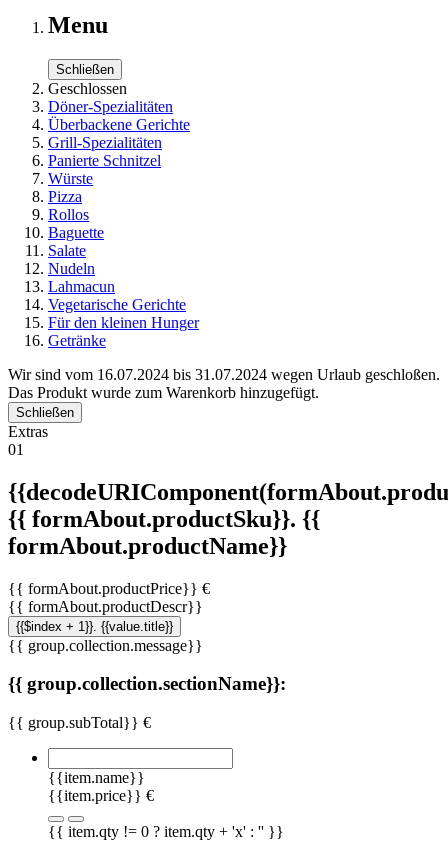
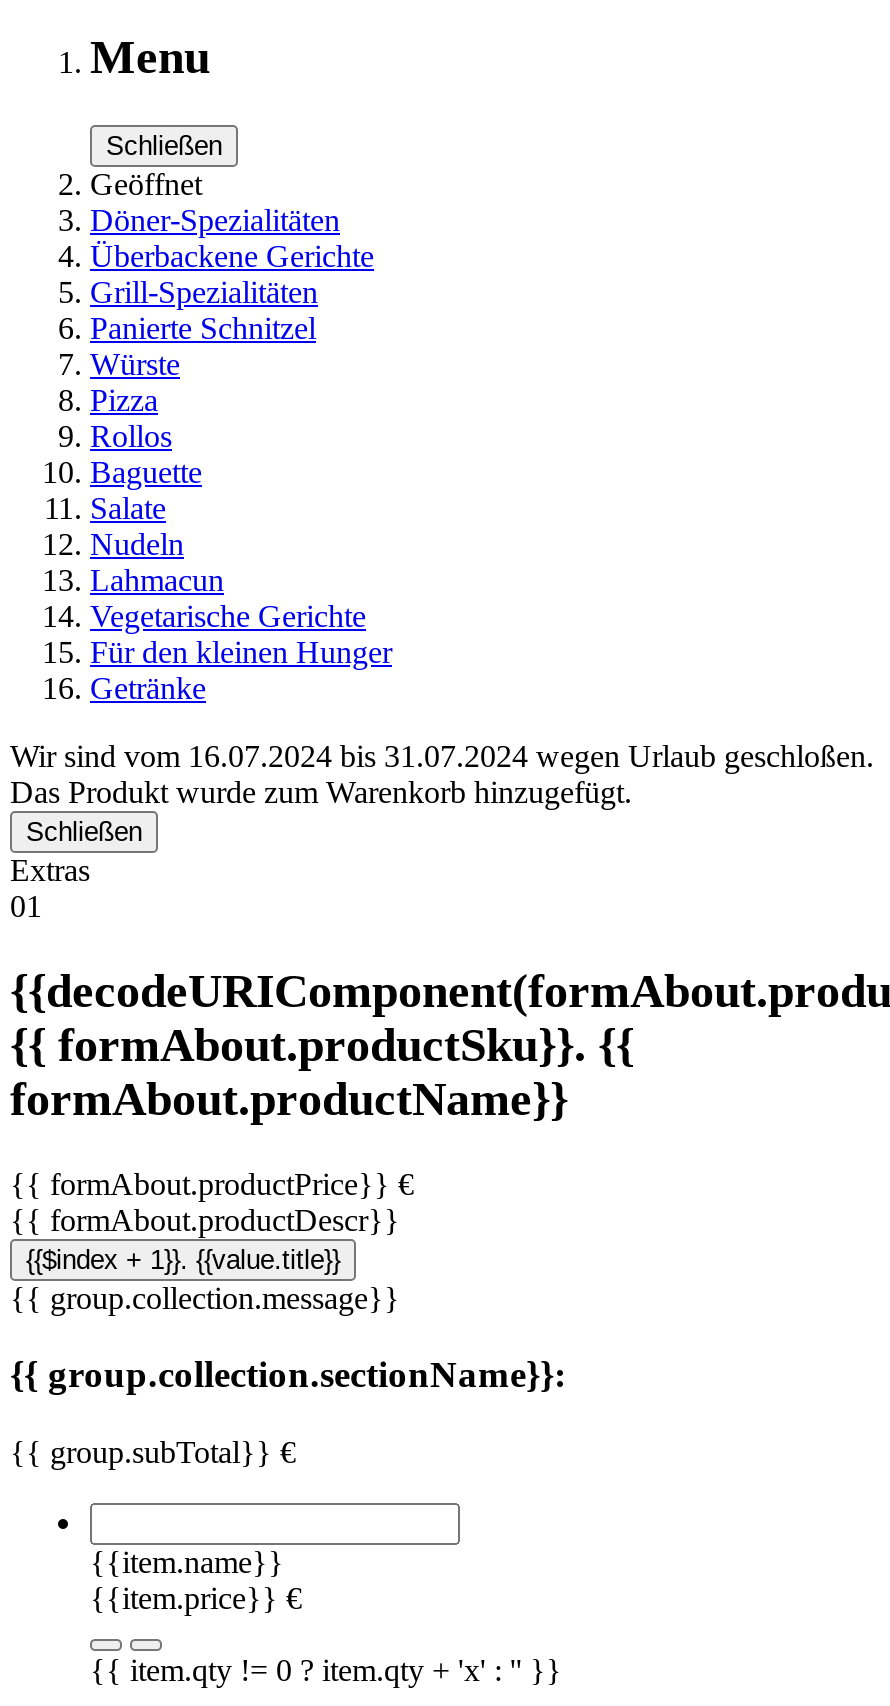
- Geschlossen
+ Geöffnet
